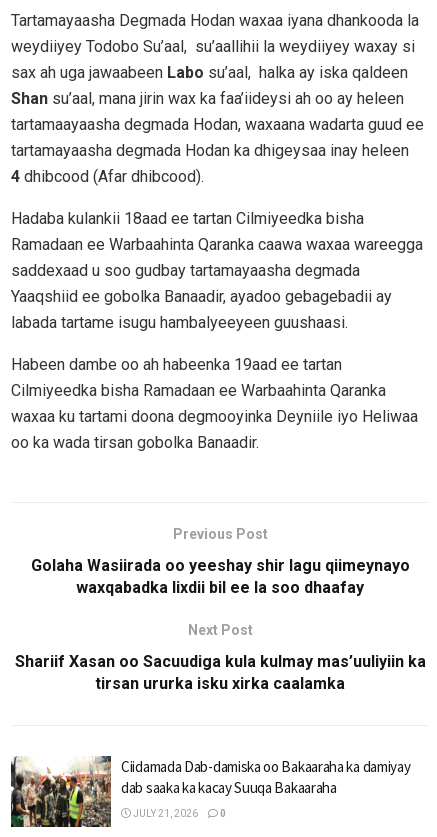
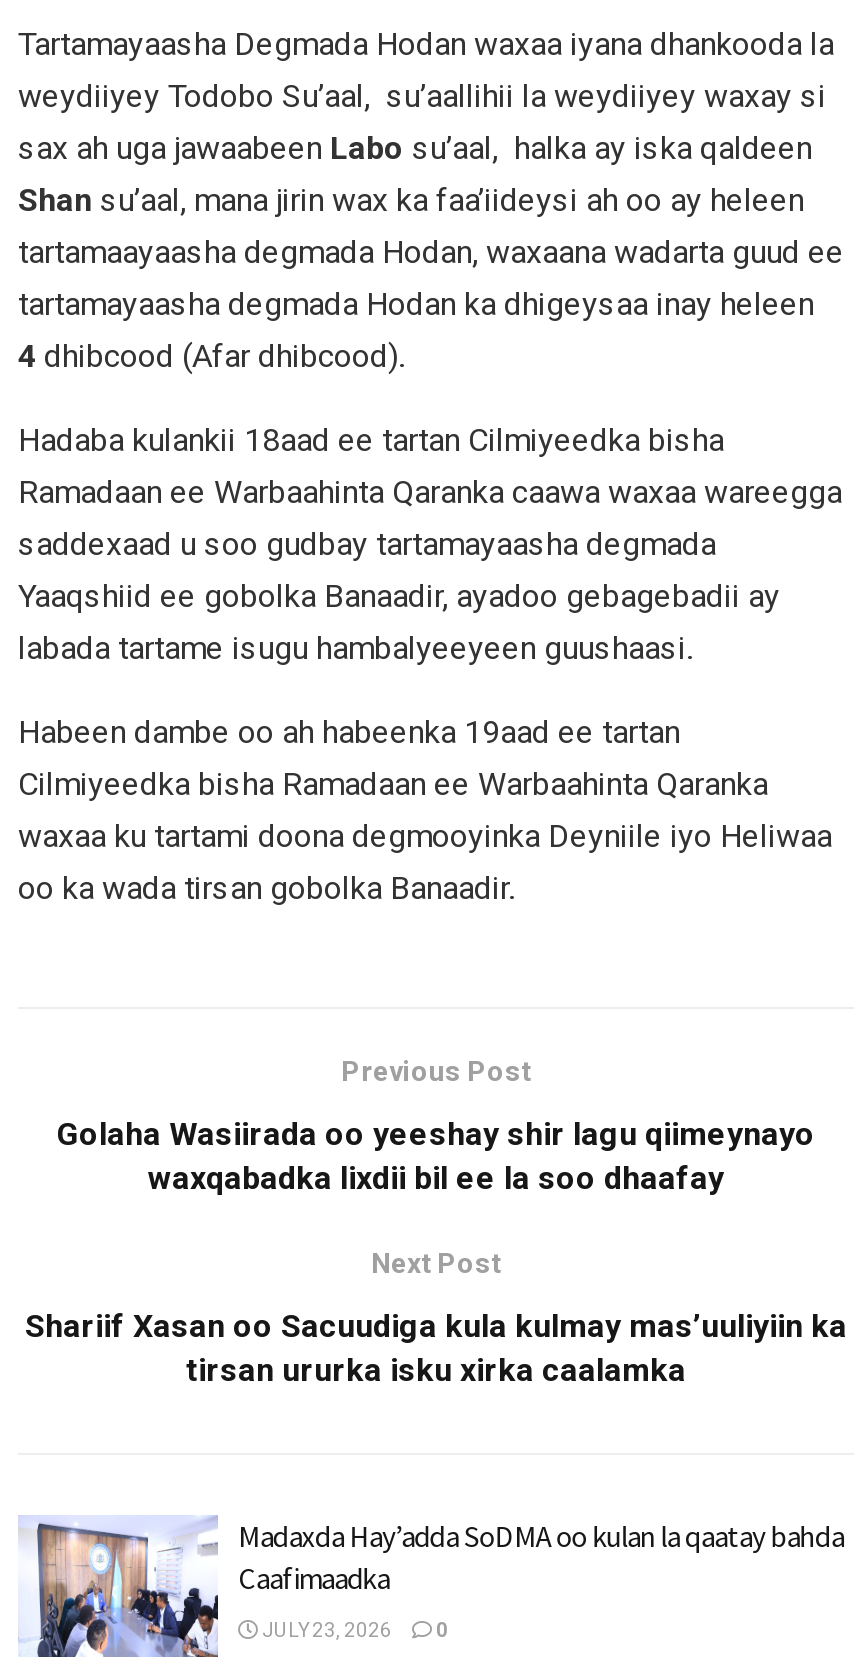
- [image]
- Ciidamada Dab-damiska oo Bakaaraha ka damiyay
- dab saaka ka kacay Suuqa Bakaaraha
+ [image]
+ Madaxda Hay’adda SoDMA oo kulan la qaatay bahda
+ Caafimaadka

- JULY 21, 2026 0
+ JULY 23, 2026 0
